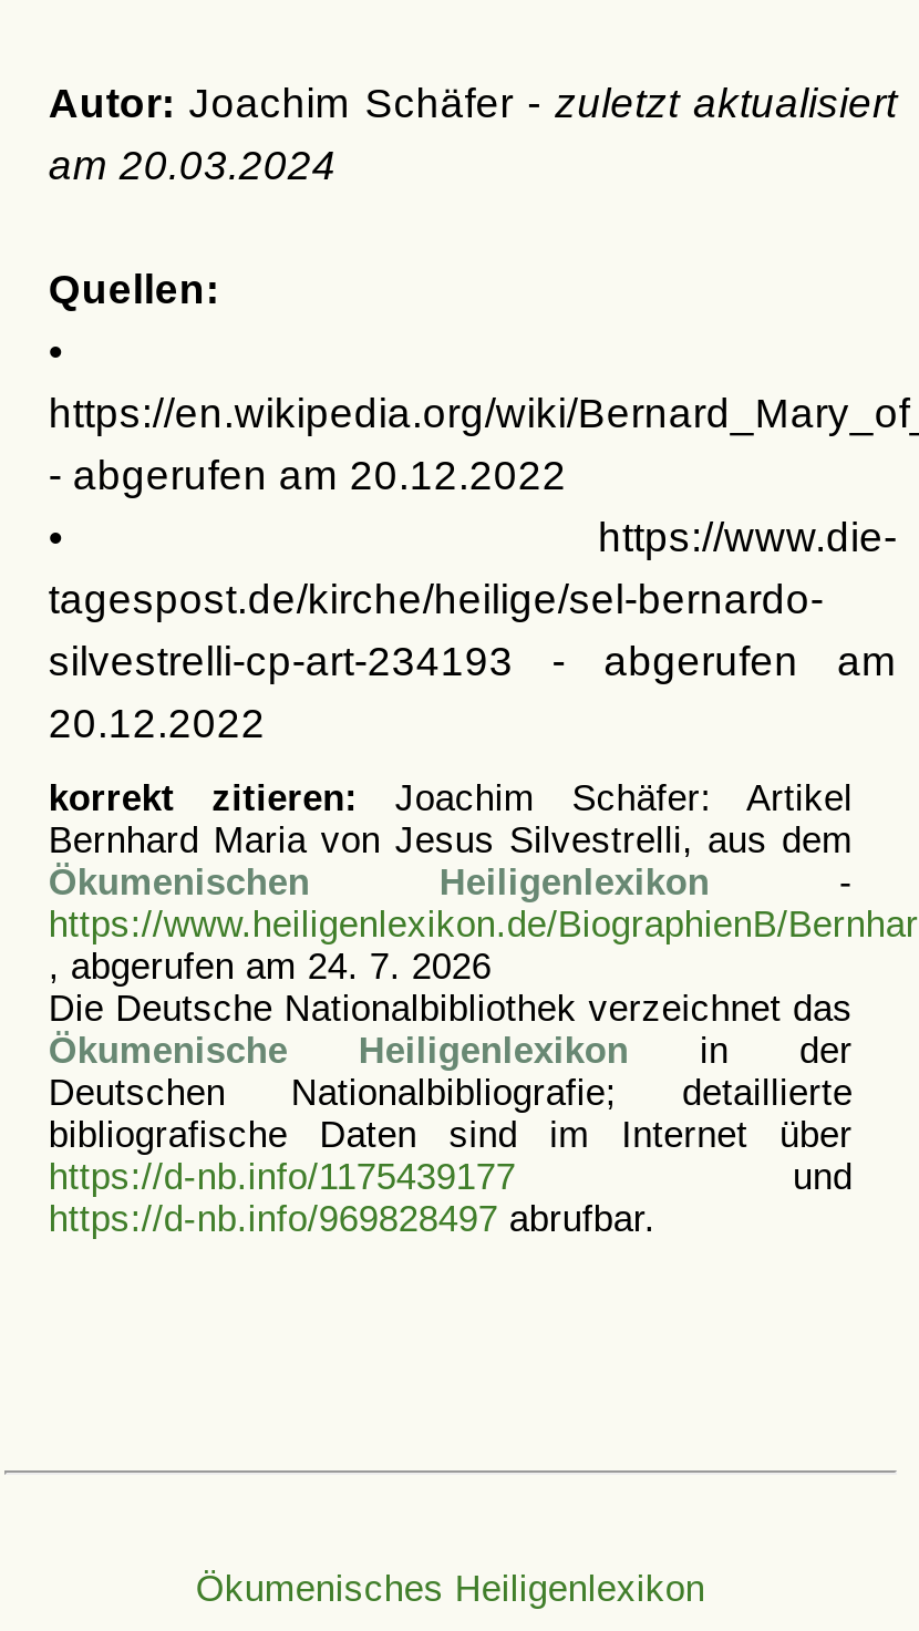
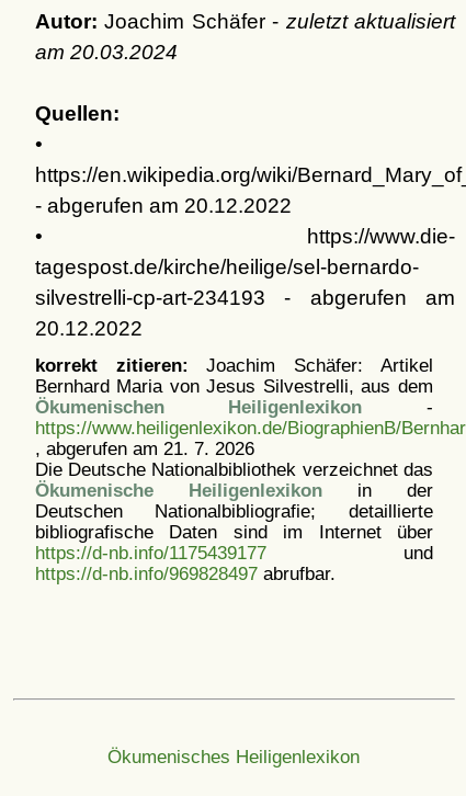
- , abgerufen am 24. 7. 2026
+ , abgerufen am 21. 7. 2026
